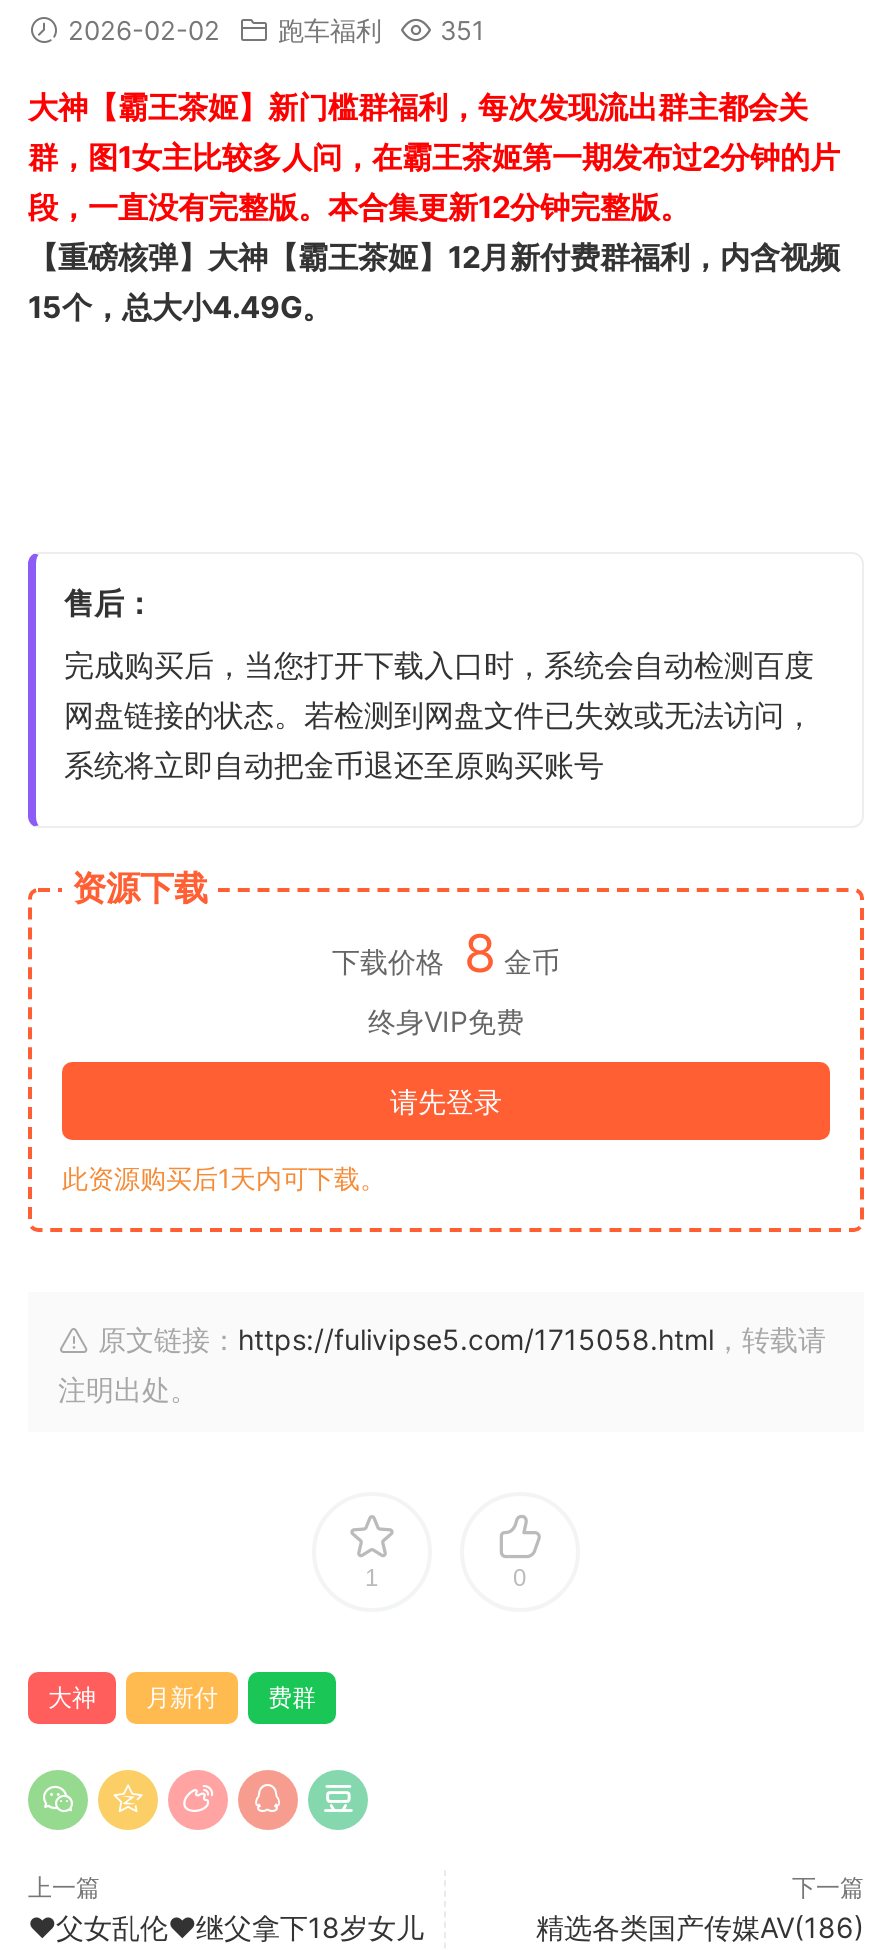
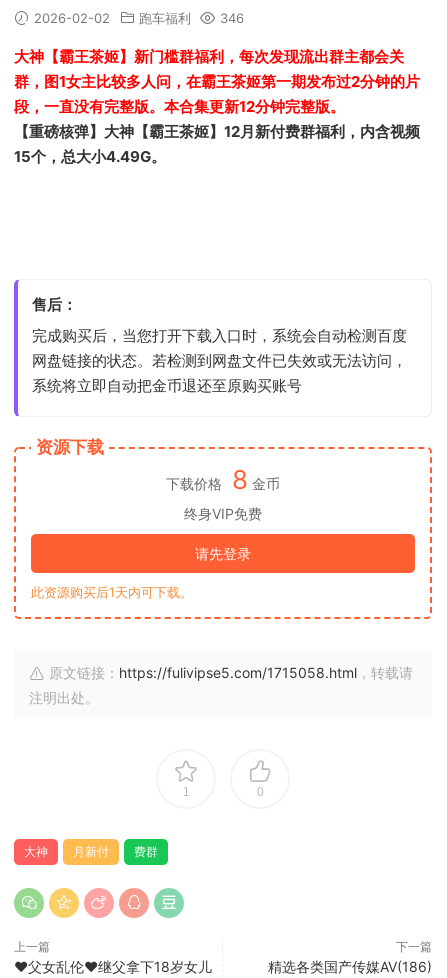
- 2026-02-02 跑车福利 351
+ 2026-02-02 跑车福利 346
